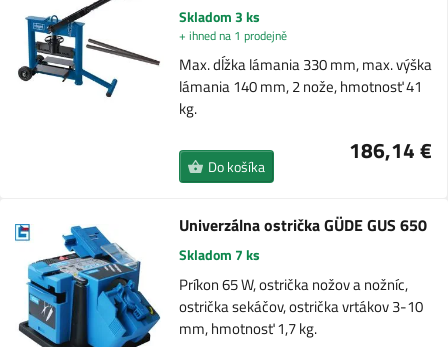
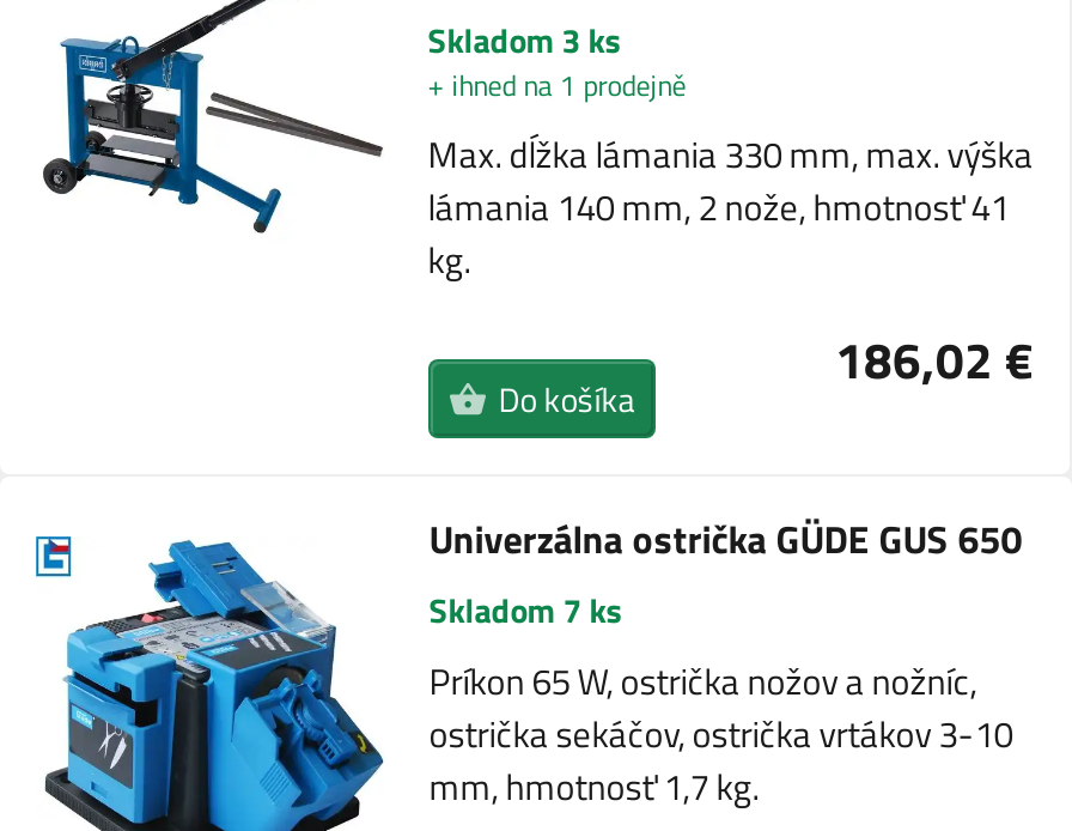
- 186,14 €
+ 186,02 €
